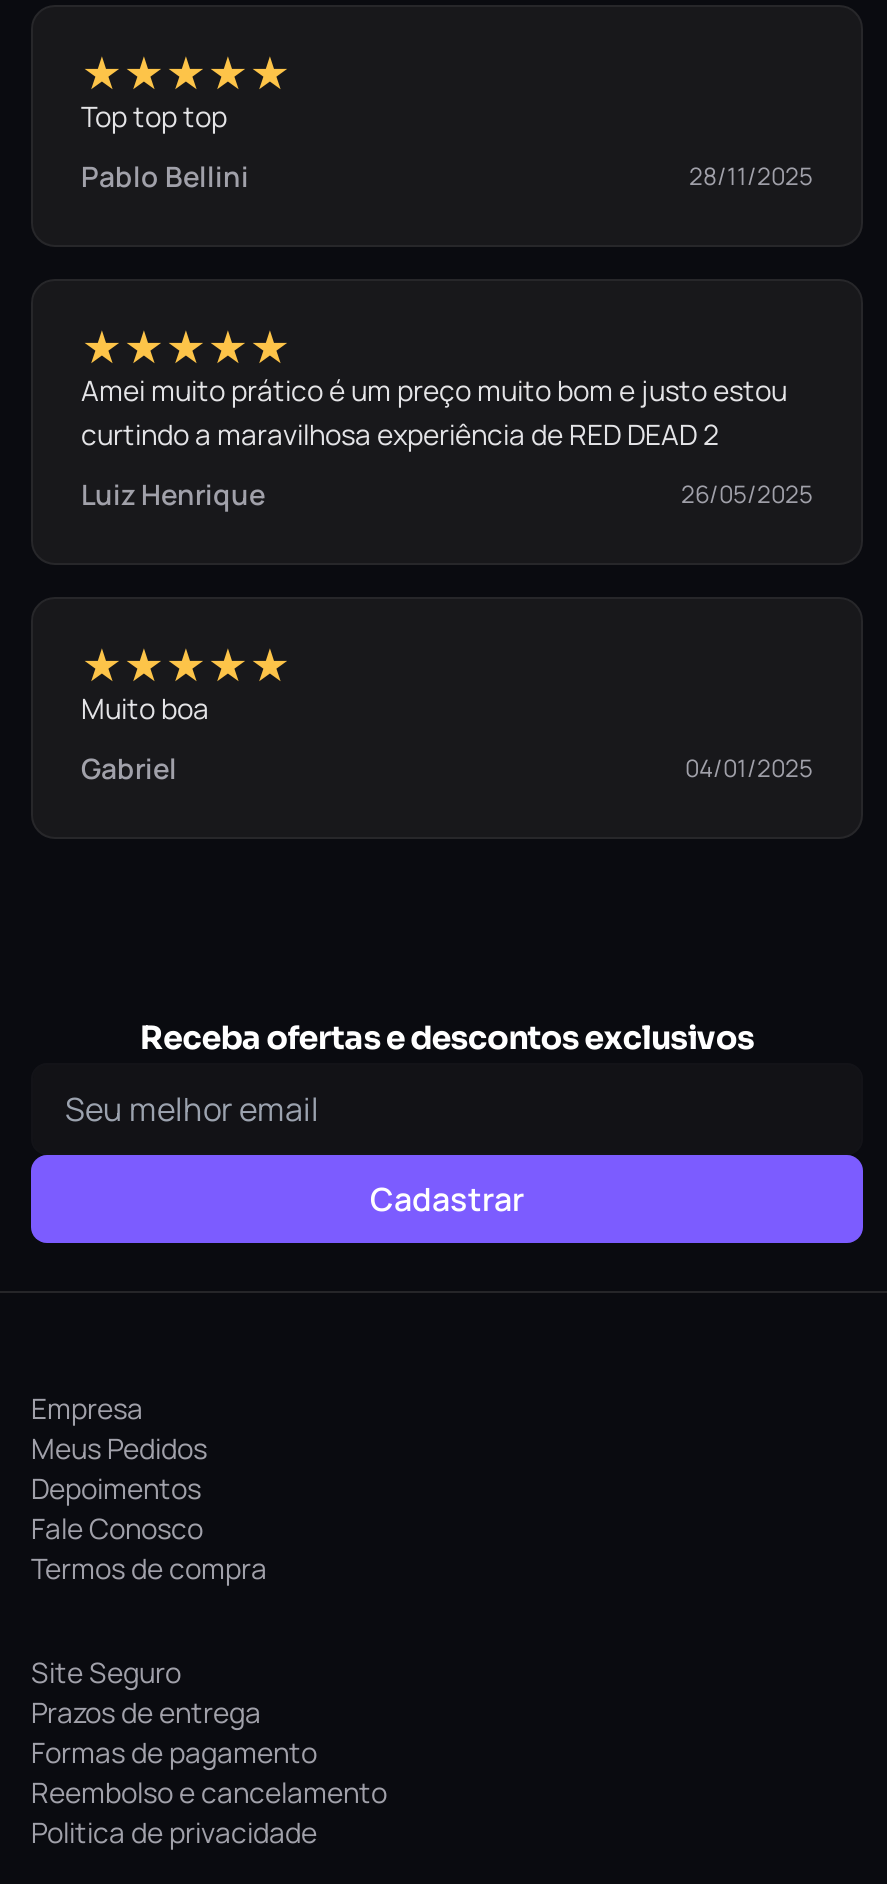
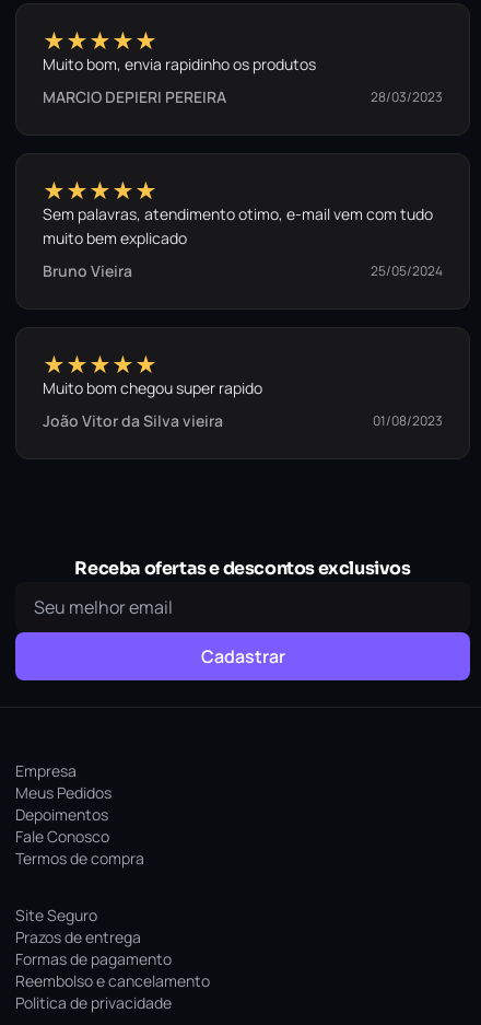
- Top top top
+ Muito bom, envia rapidinho os produtos

- Pablo Bellini
- 28/11/2025
+ MARCIO DEPIERI PEREIRA
+ 28/03/2023

- Amei muito prático é um preço muito bom e justo estou
- curtindo a maravilhosa experiência de RED DEAD 2
+ Sem palavras, atendimento otimo, e-mail vem com tudo
+ muito bem explicado

- Luiz Henrique
- 26/05/2025
+ Bruno Vieira
+ 25/05/2024

- Muito boa
+ Muito bom chegou super rapido

- Gabriel
- 04/01/2025
+ João Vitor da Silva vieira
+ 01/08/2023
